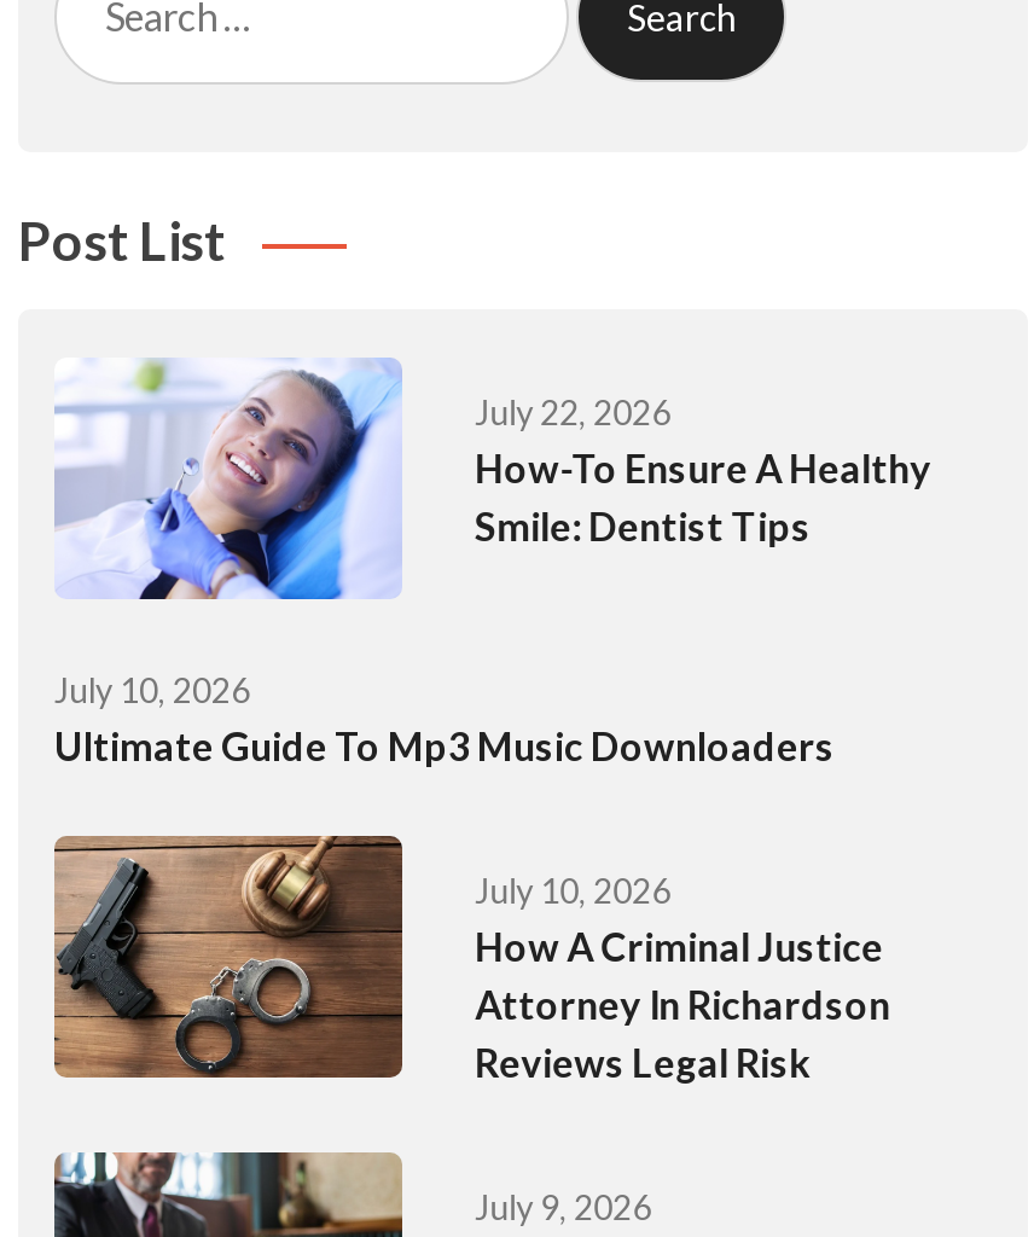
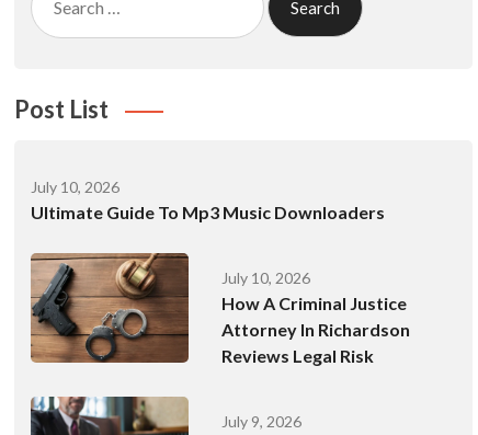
- [image]
- July 22, 2026
- How-To Ensure A Healthy
- Smile: Dentist Tips
